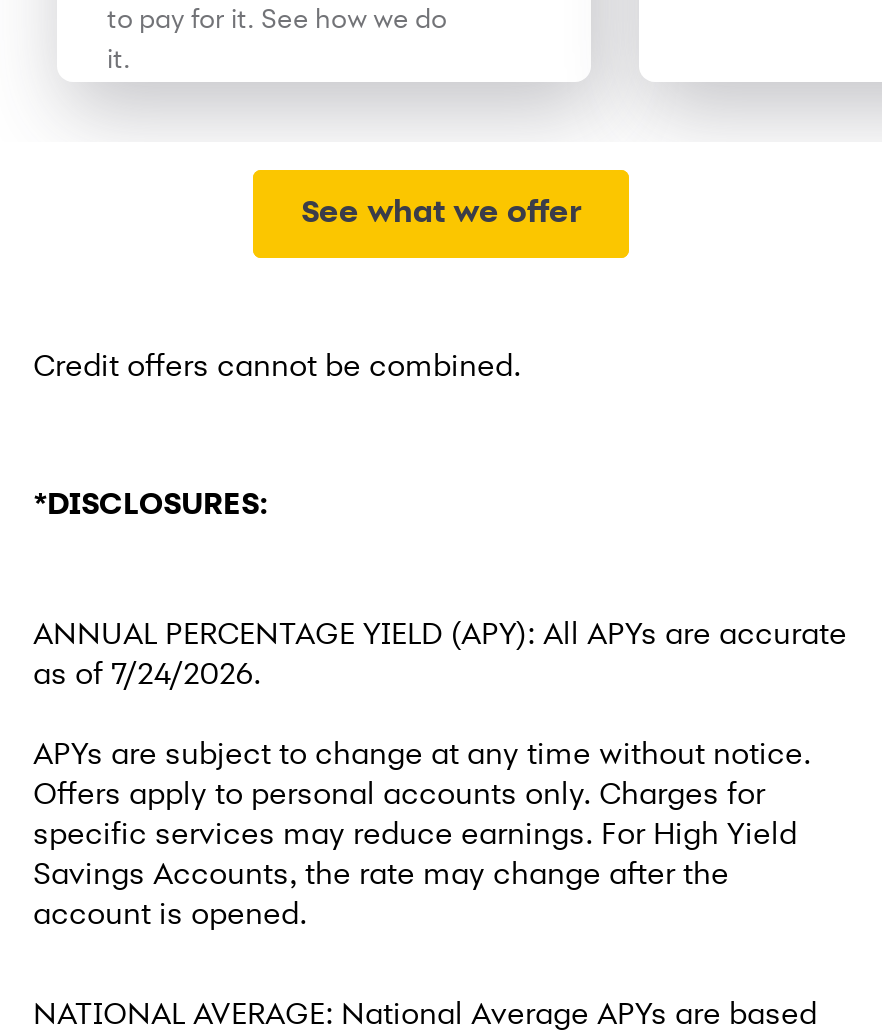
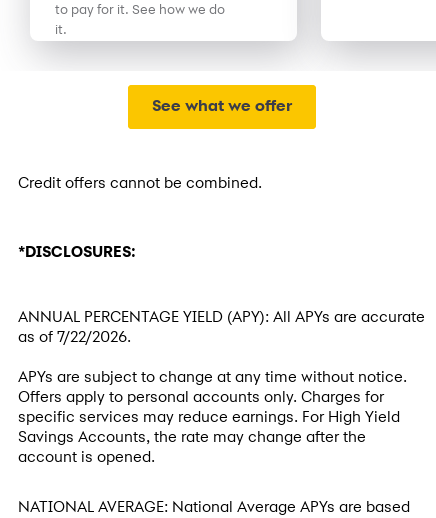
- as of 7/24/2026.
+ as of 7/22/2026.
